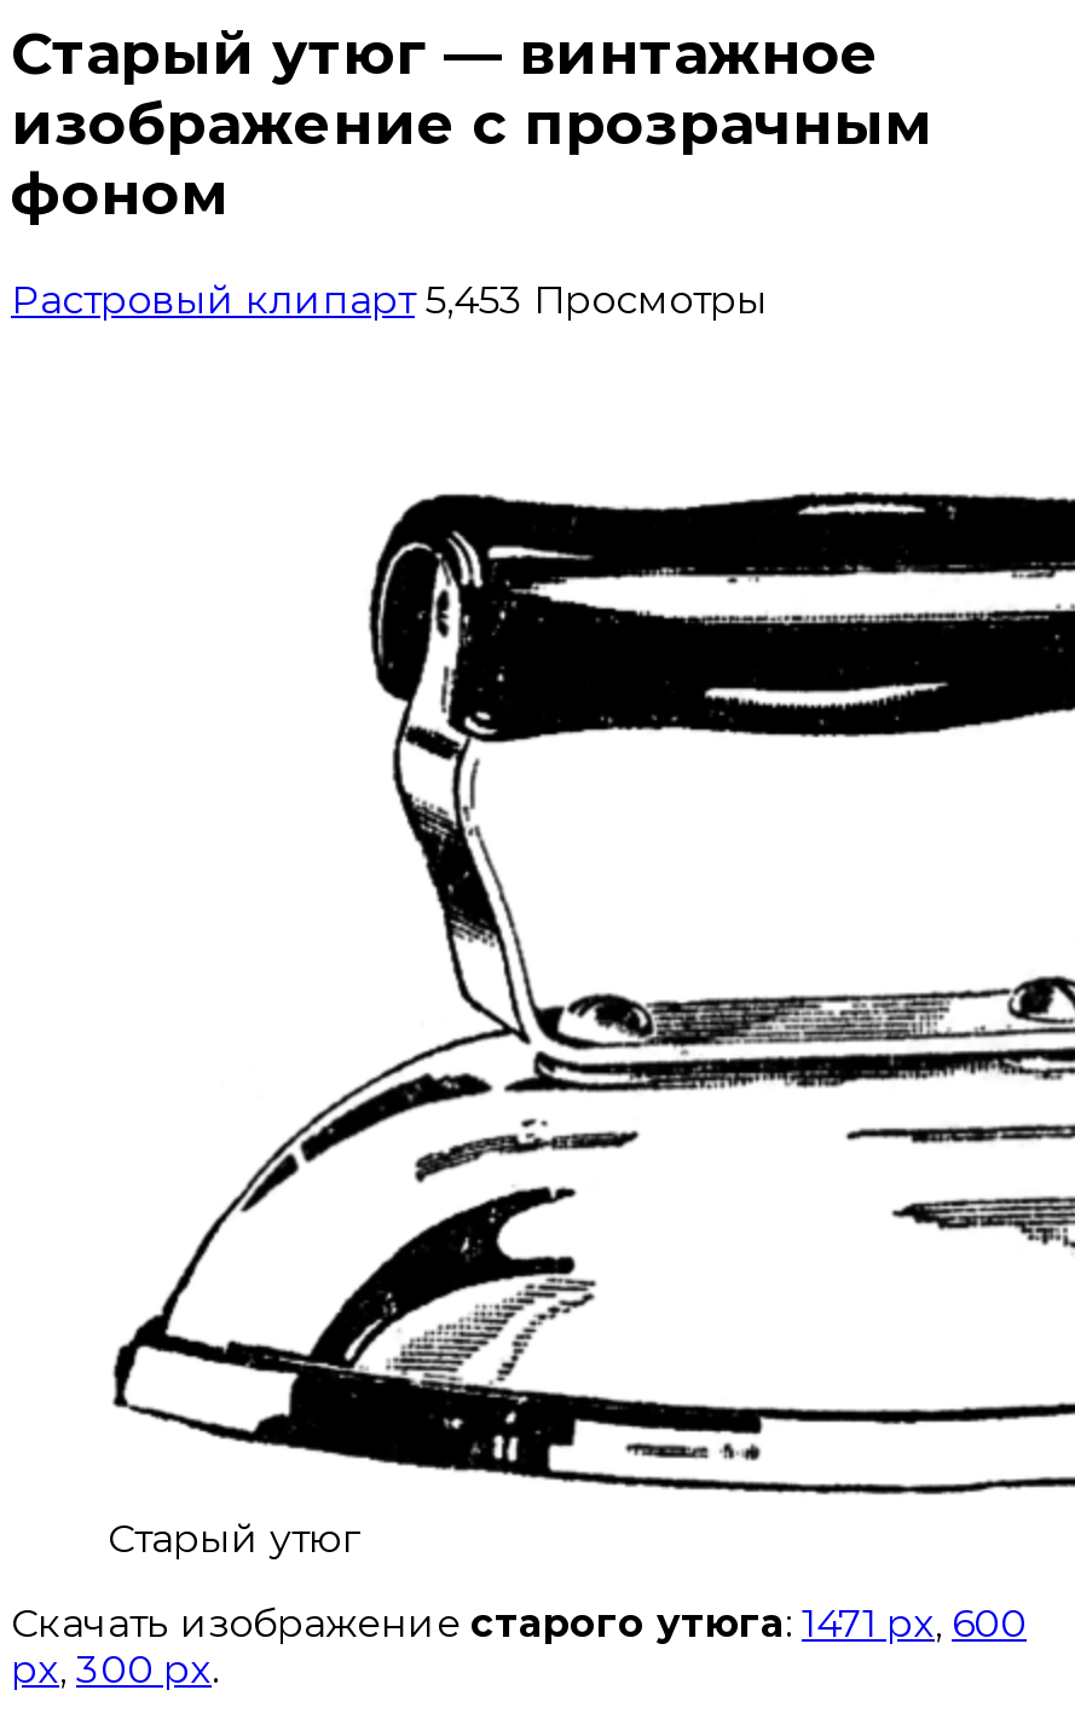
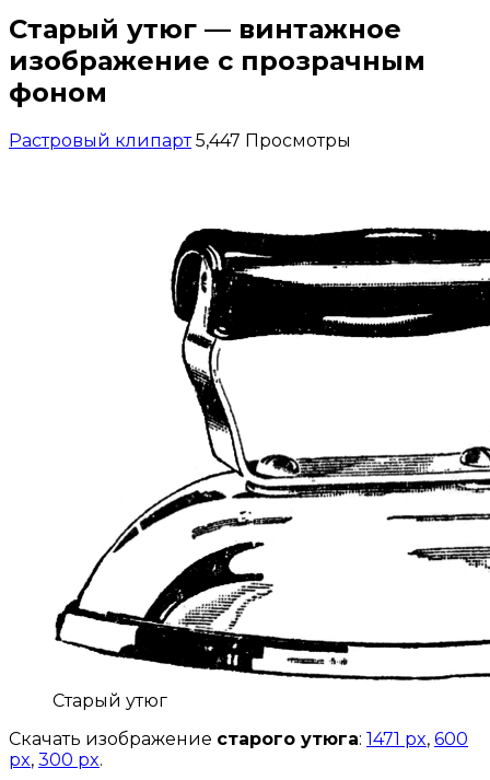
- Растровый клипарт 5,453 Просмотры
+ Растровый клипарт 5,447 Просмотры
